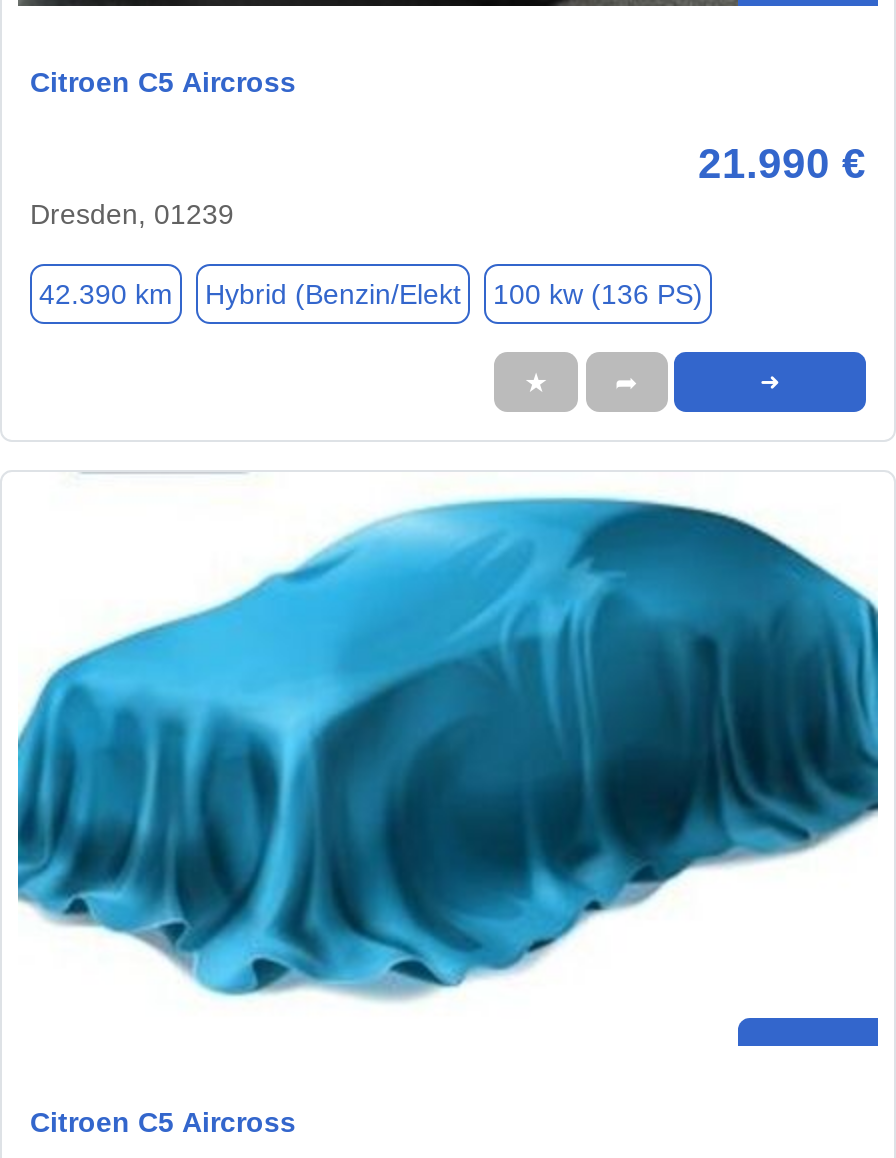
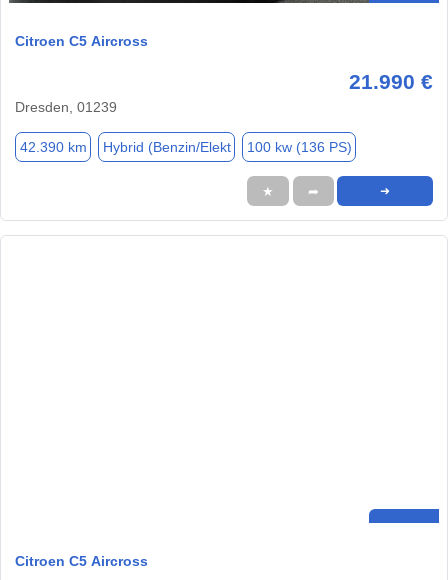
- [image]
